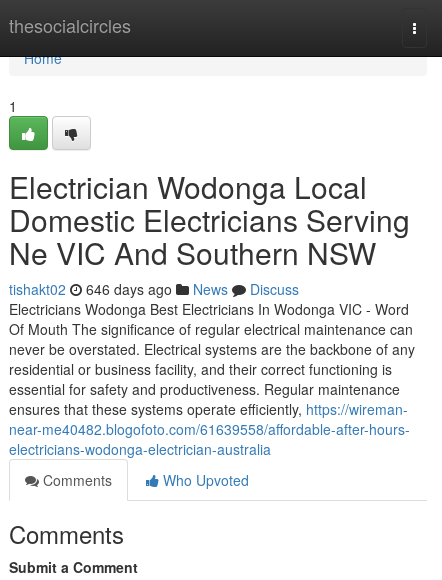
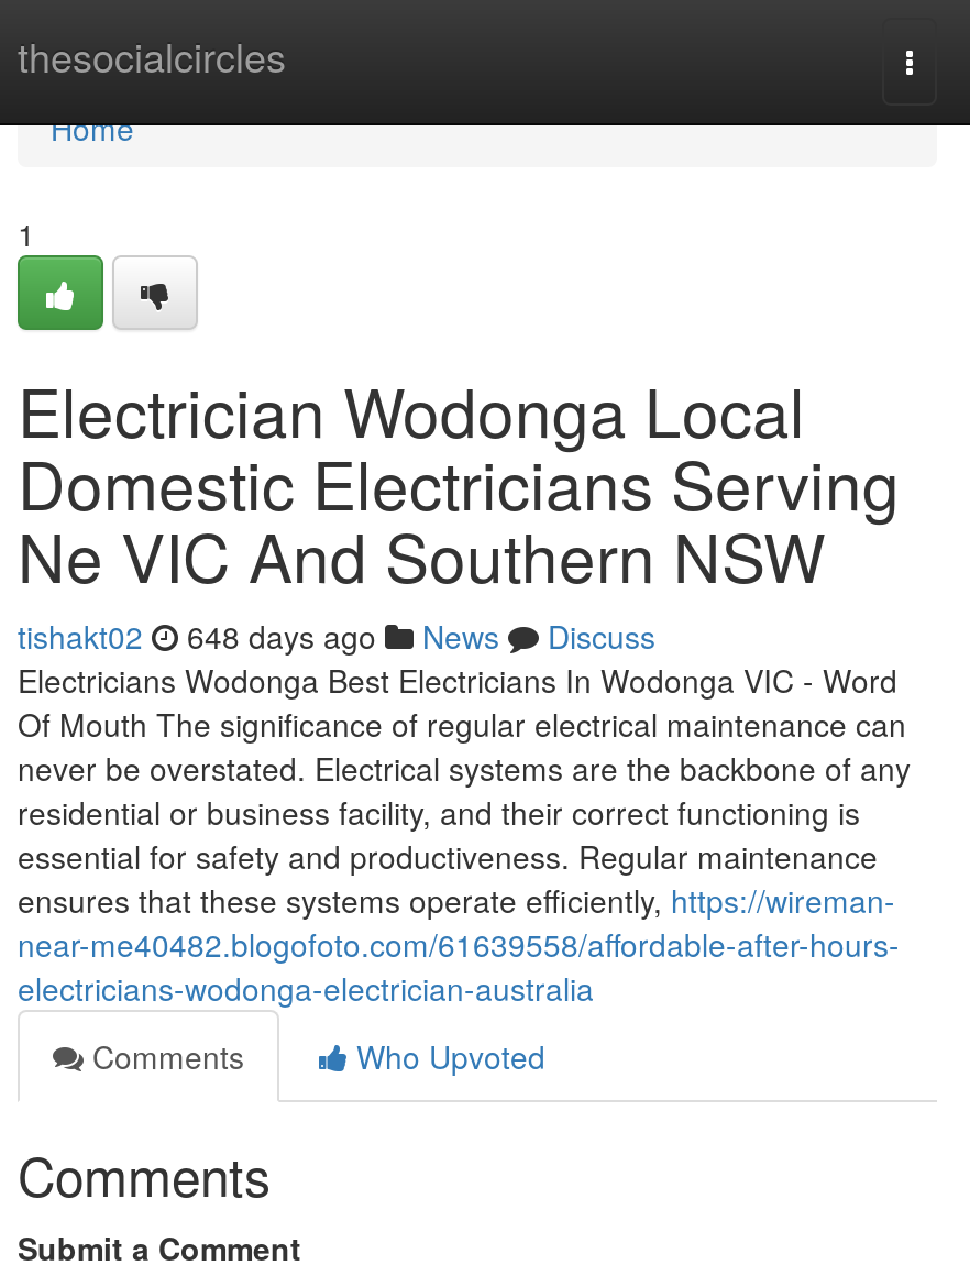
- tishakt02 646 days ago News Discuss
+ tishakt02 648 days ago News Discuss
